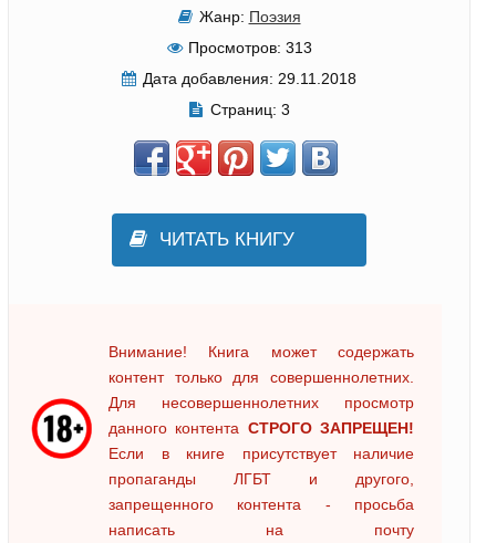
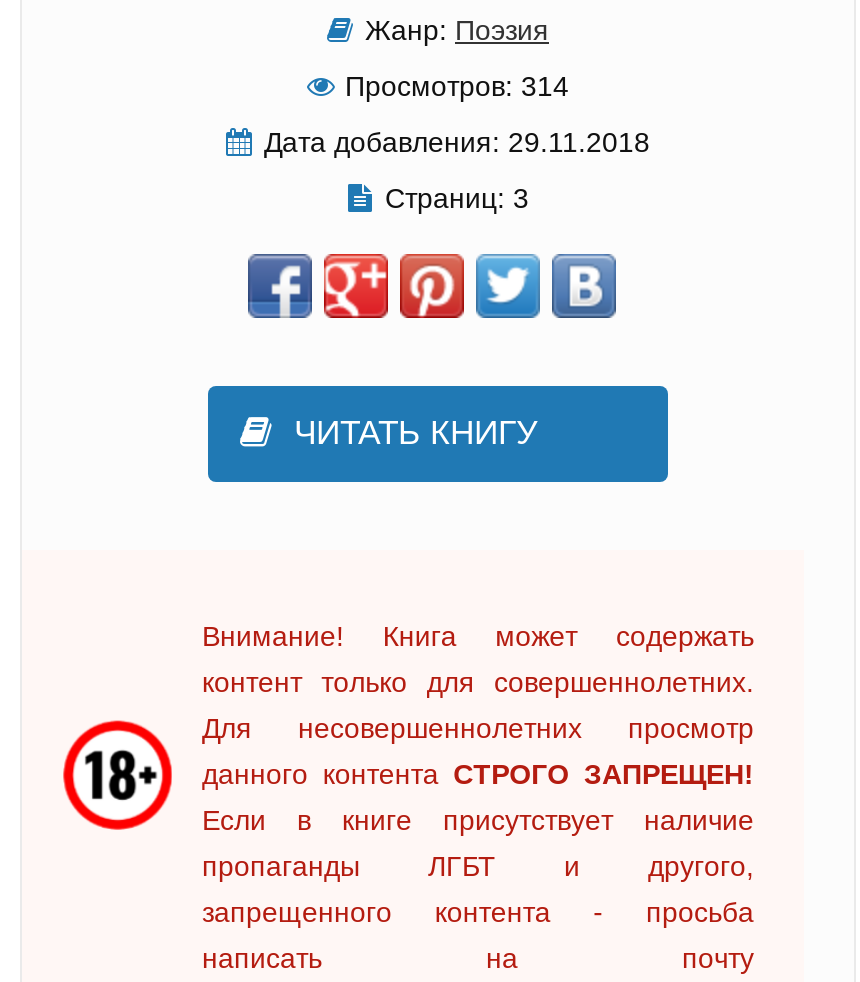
- Просмотров: 313
+ Просмотров: 314
